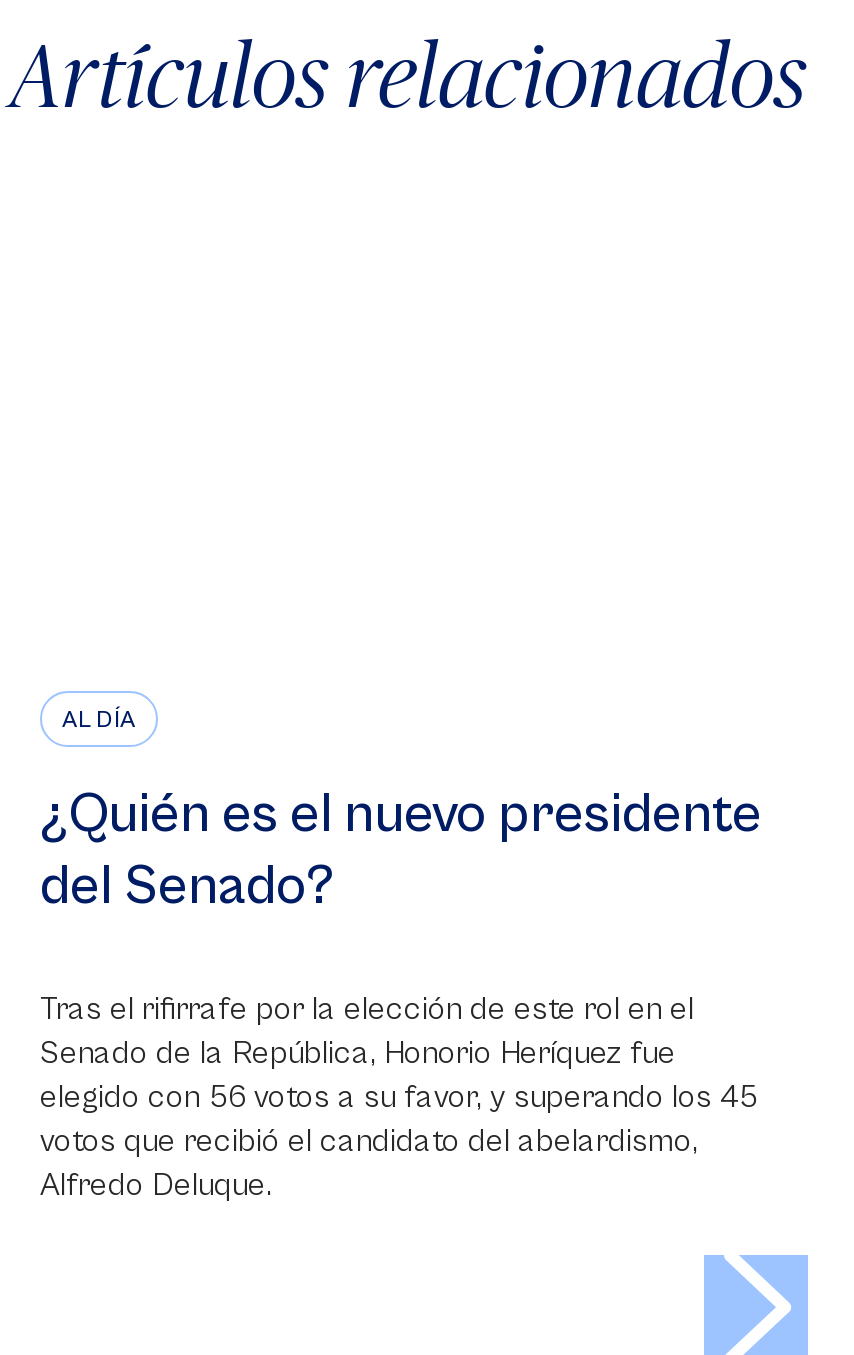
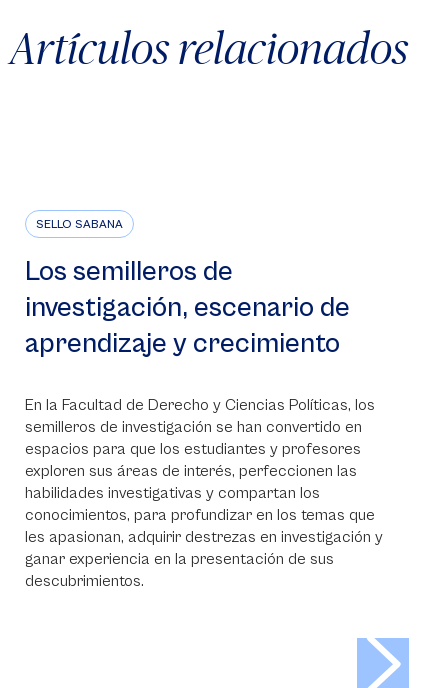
- AL DÍA
+ SELLO SABANA

- ¿Quién es el nuevo presidente
- del Senado?
+ Los semilleros de
+ investigación, escenario de
+ aprendizaje y crecimiento

- Tras el rifirrafe por la elección de este rol en el
- Senado de la República, Honorio Heríquez fue
- elegido con 56 votos a su favor, y superando los 45
- votos que recibió el candidato del abelardismo,
- Alfredo Deluque.
+ En la Facultad de Derecho y Ciencias Políticas, los
+ semilleros de investigación se han convertido en
+ espacios para que los estudiantes y profesores
+ exploren sus áreas de interés, perfeccionen las
+ habilidades investigativas y compartan los
+ conocimientos, para profundizar en los temas que
+ les apasionan, adquirir destrezas en investigación y
+ ganar experiencia en la presentación de sus
+ descubrimientos.
